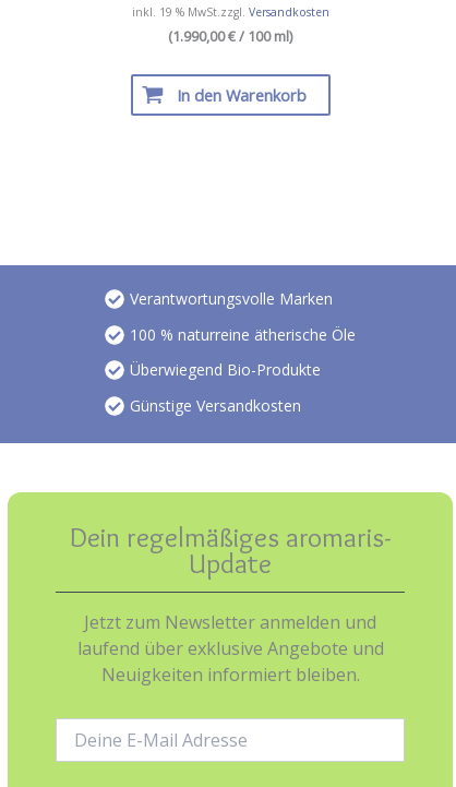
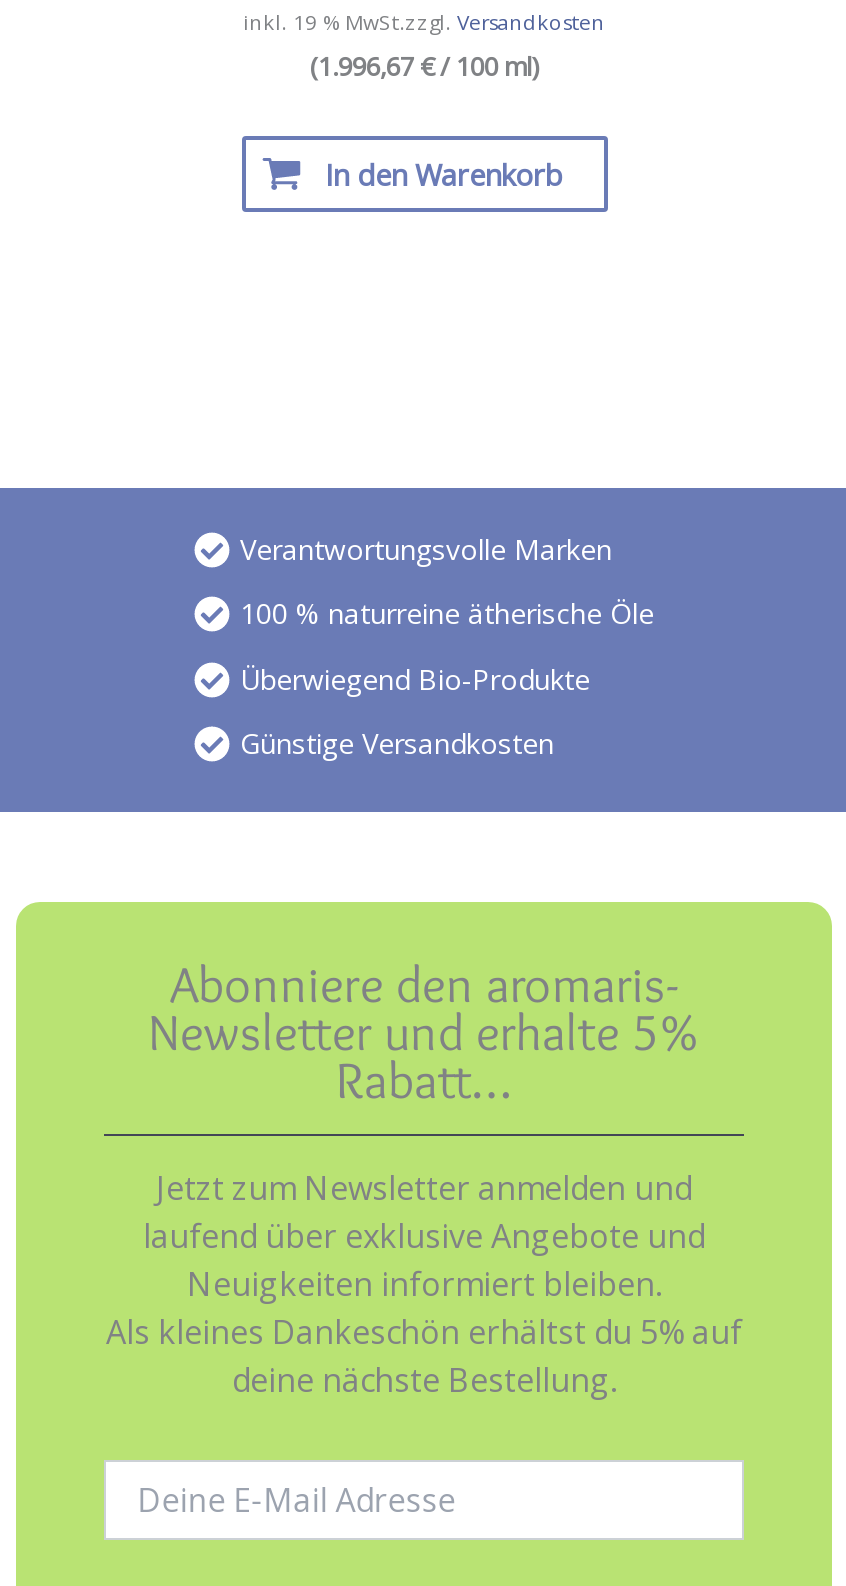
- (1.990,00 € / 100 ml)
+ (1.996,67 € / 100 ml)

- Dein regelmäßiges aromaris-
- Update
+ Abonniere den aromaris-
+ Newsletter und erhalte 5%
+ Rabatt…

+ Als kleines Dankeschön erhältst du 5% auf
+ deine nächste Bestellung.
